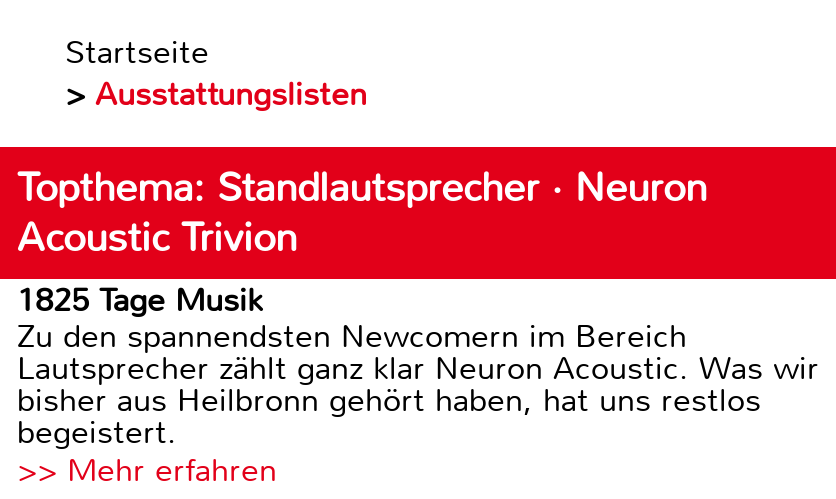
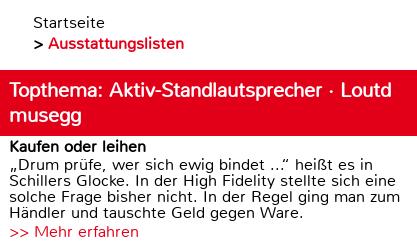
- Topthema: Standlautsprecher · Neuron
- Acoustic Trivion
- 1825 Tage Musik
- Zu den spannendsten Newcomern im Bereich
- Lautsprecher zählt ganz klar Neuron Acoustic. Was wir
- bisher aus Heilbronn gehört haben, hat uns restlos
- begeistert.
+ Topthema: Aktiv-Standlautsprecher · Loutd
+ musegg
+ Kaufen oder leihen
+ „Drum prüfe, wer sich ewig bindet ...“ heißt es in
+ Schillers Glocke. In der High Fidelity stellte sich eine
+ solche Frage bisher nicht. In der Regel ging man zum
+ Händler und tauschte Geld gegen Ware.
